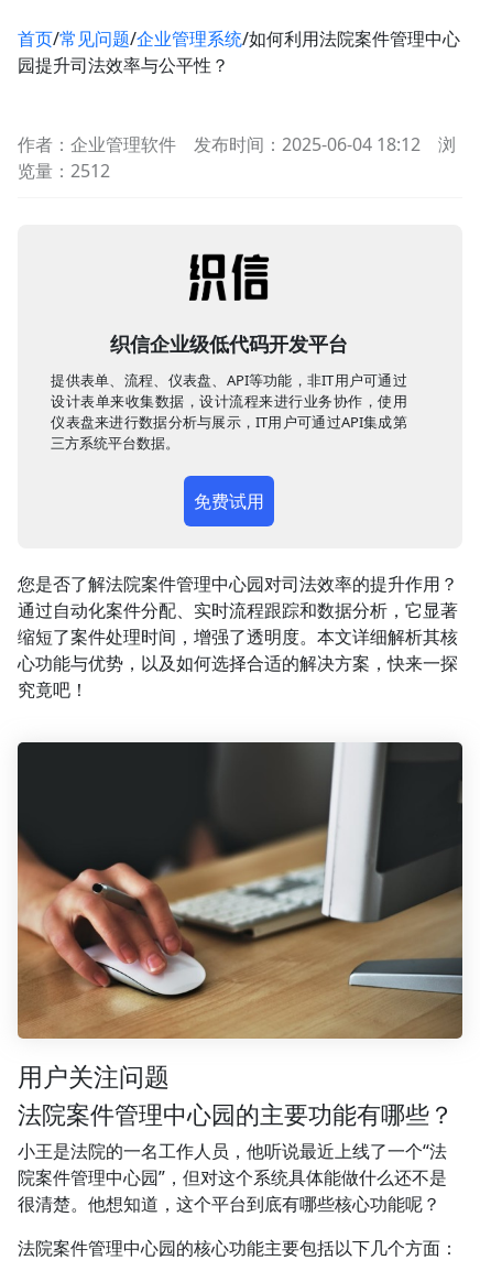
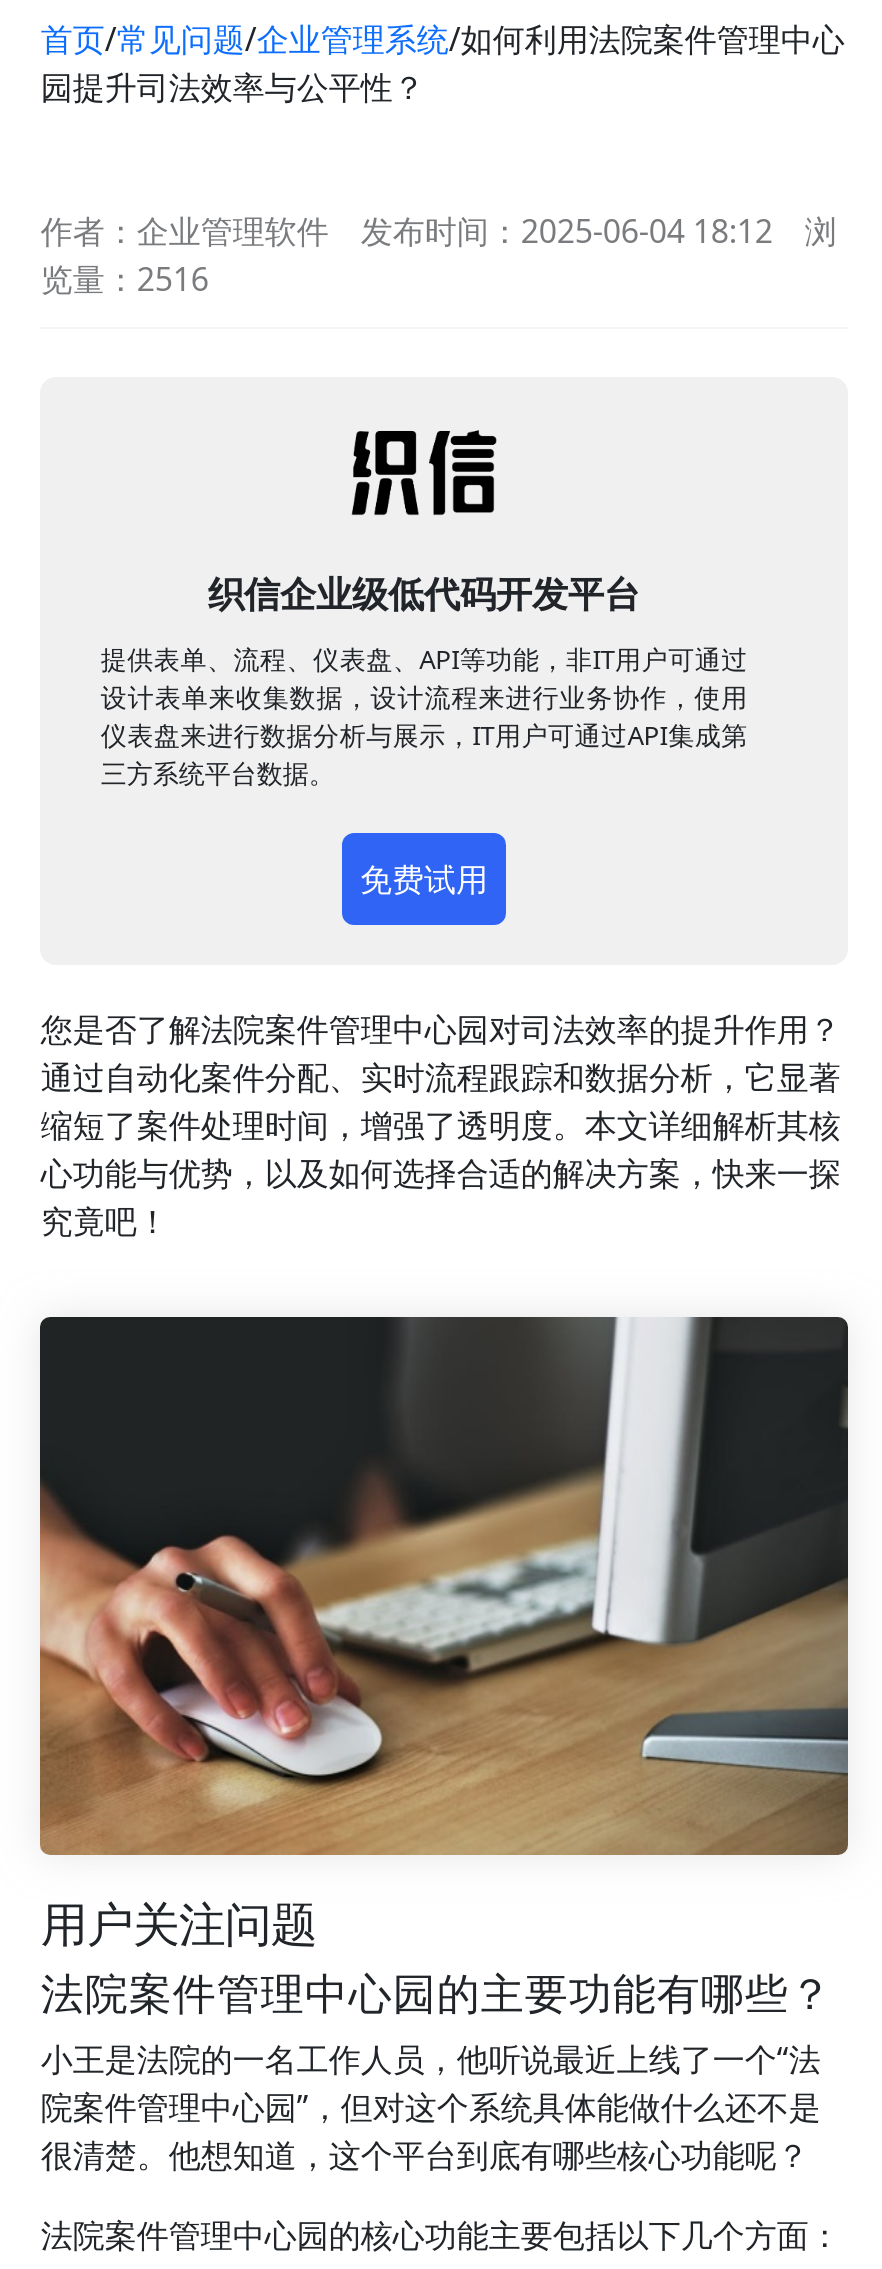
- 览量：2512
+ 览量：2516
